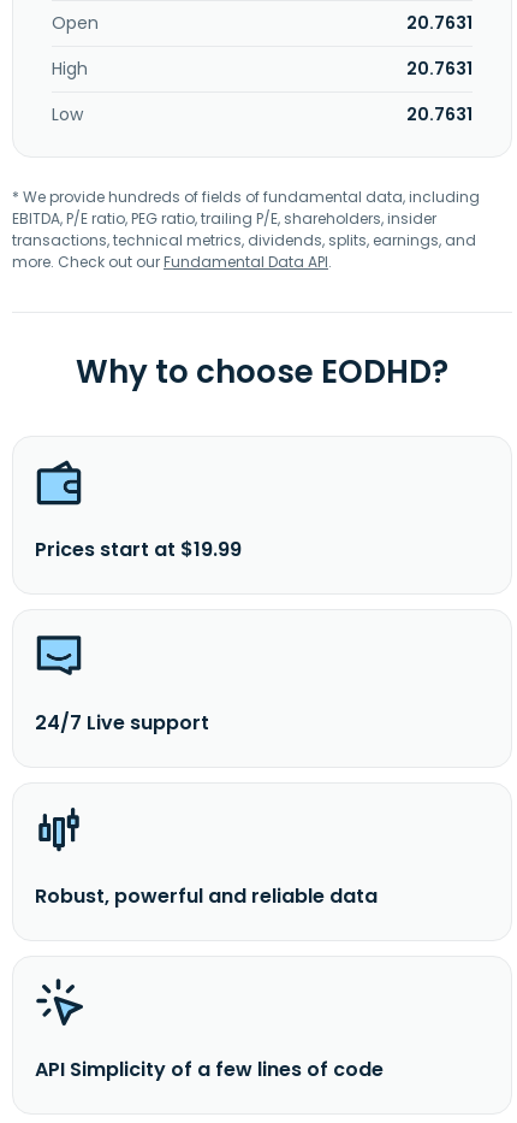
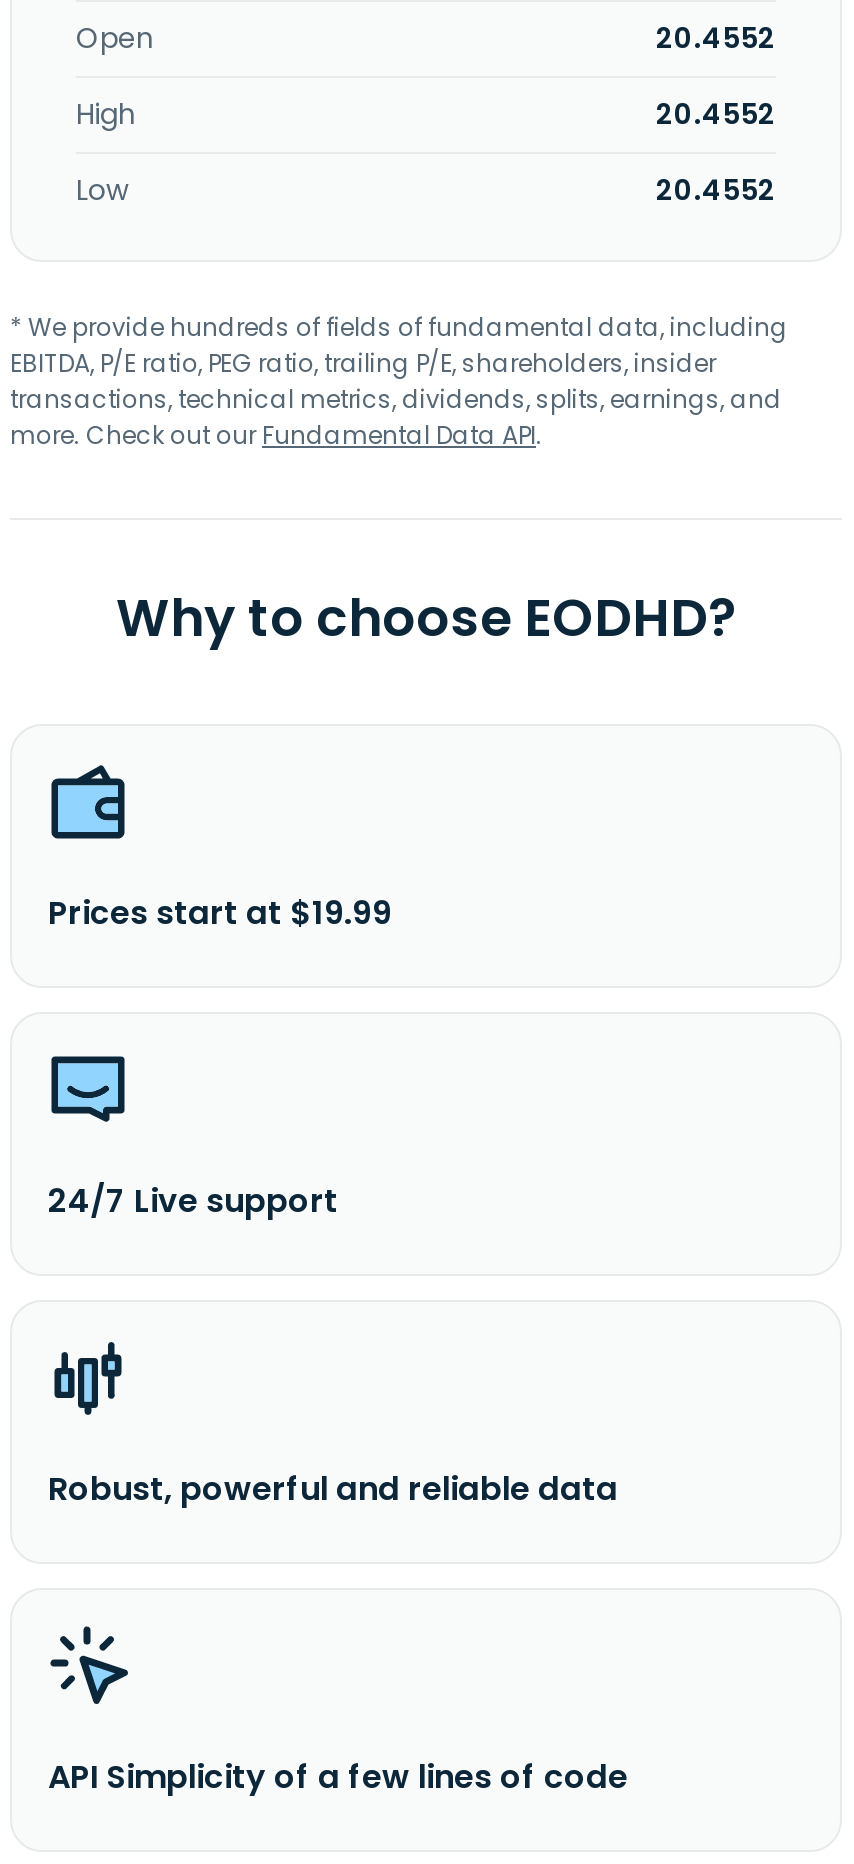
- 20.7631
+ 20.4552

- 20.7631
+ 20.4552

- 20.7631
+ 20.4552
